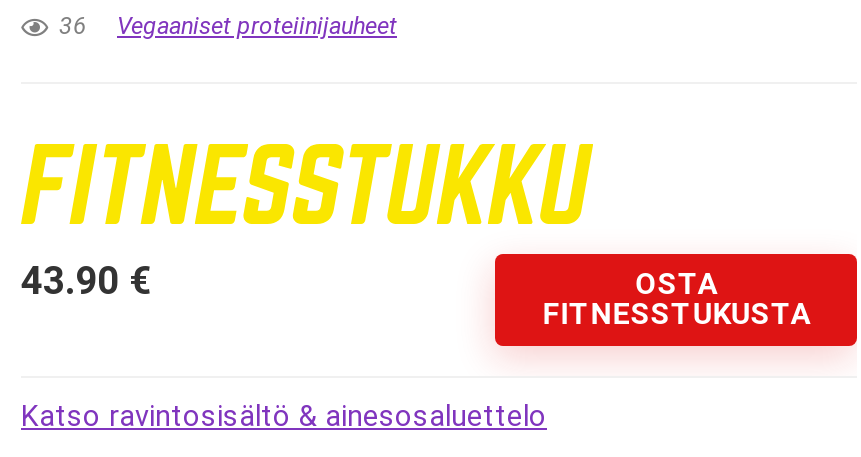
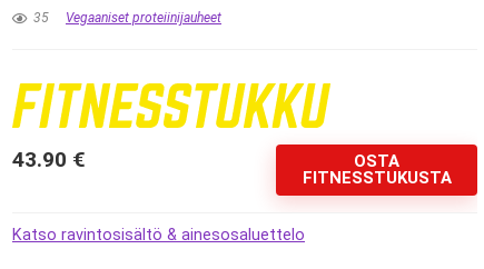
- 36 Vegaaniset proteiinijauheet
+ 35 Vegaaniset proteiinijauheet
